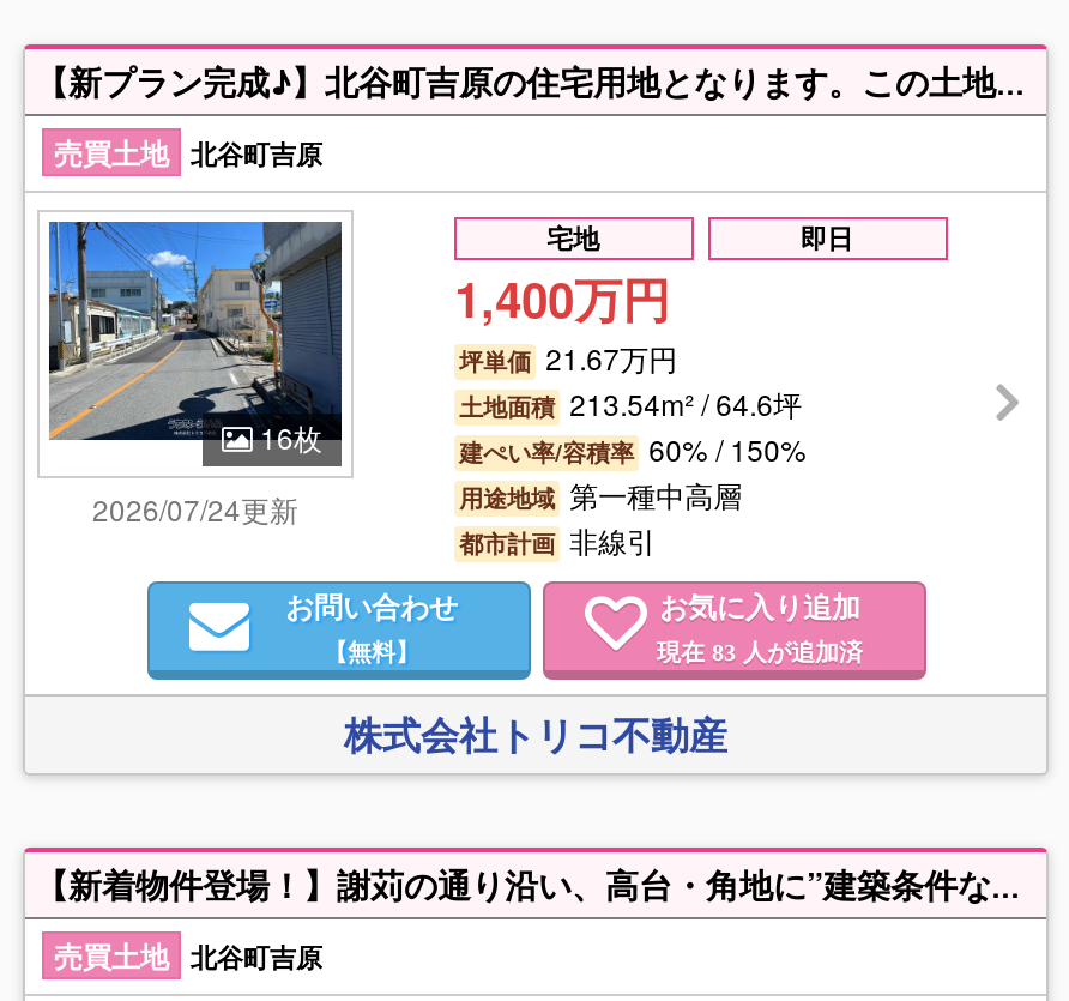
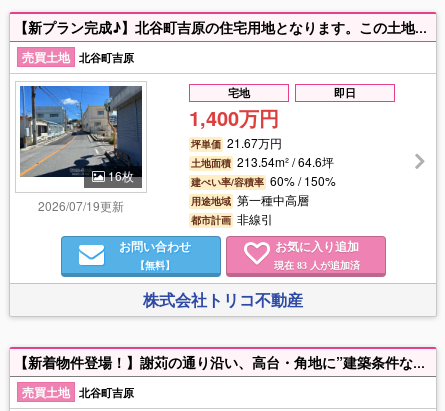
- 2026/07/24更新
+ 2026/07/19更新
